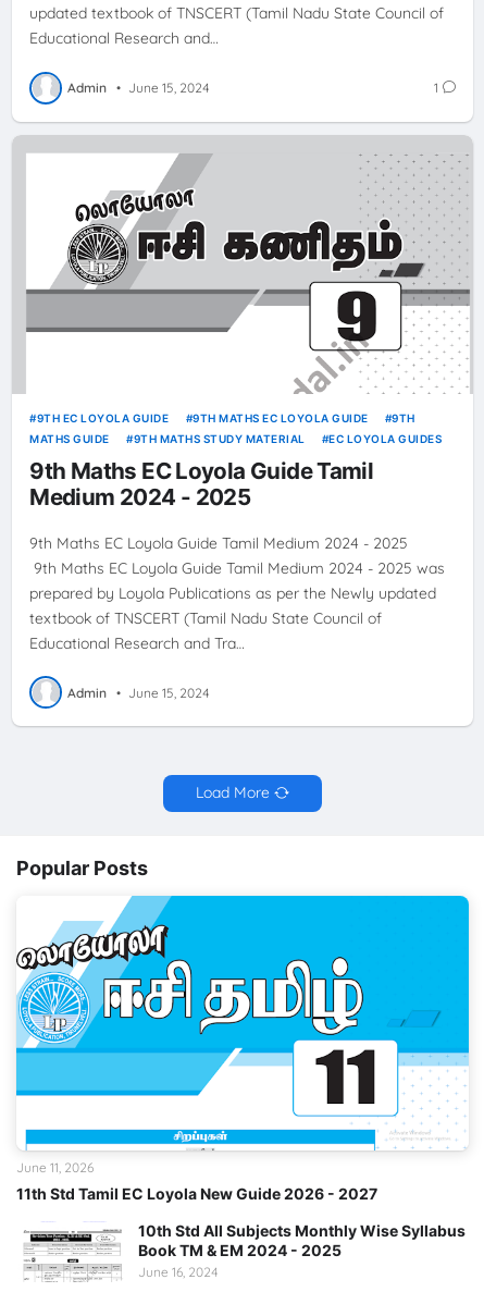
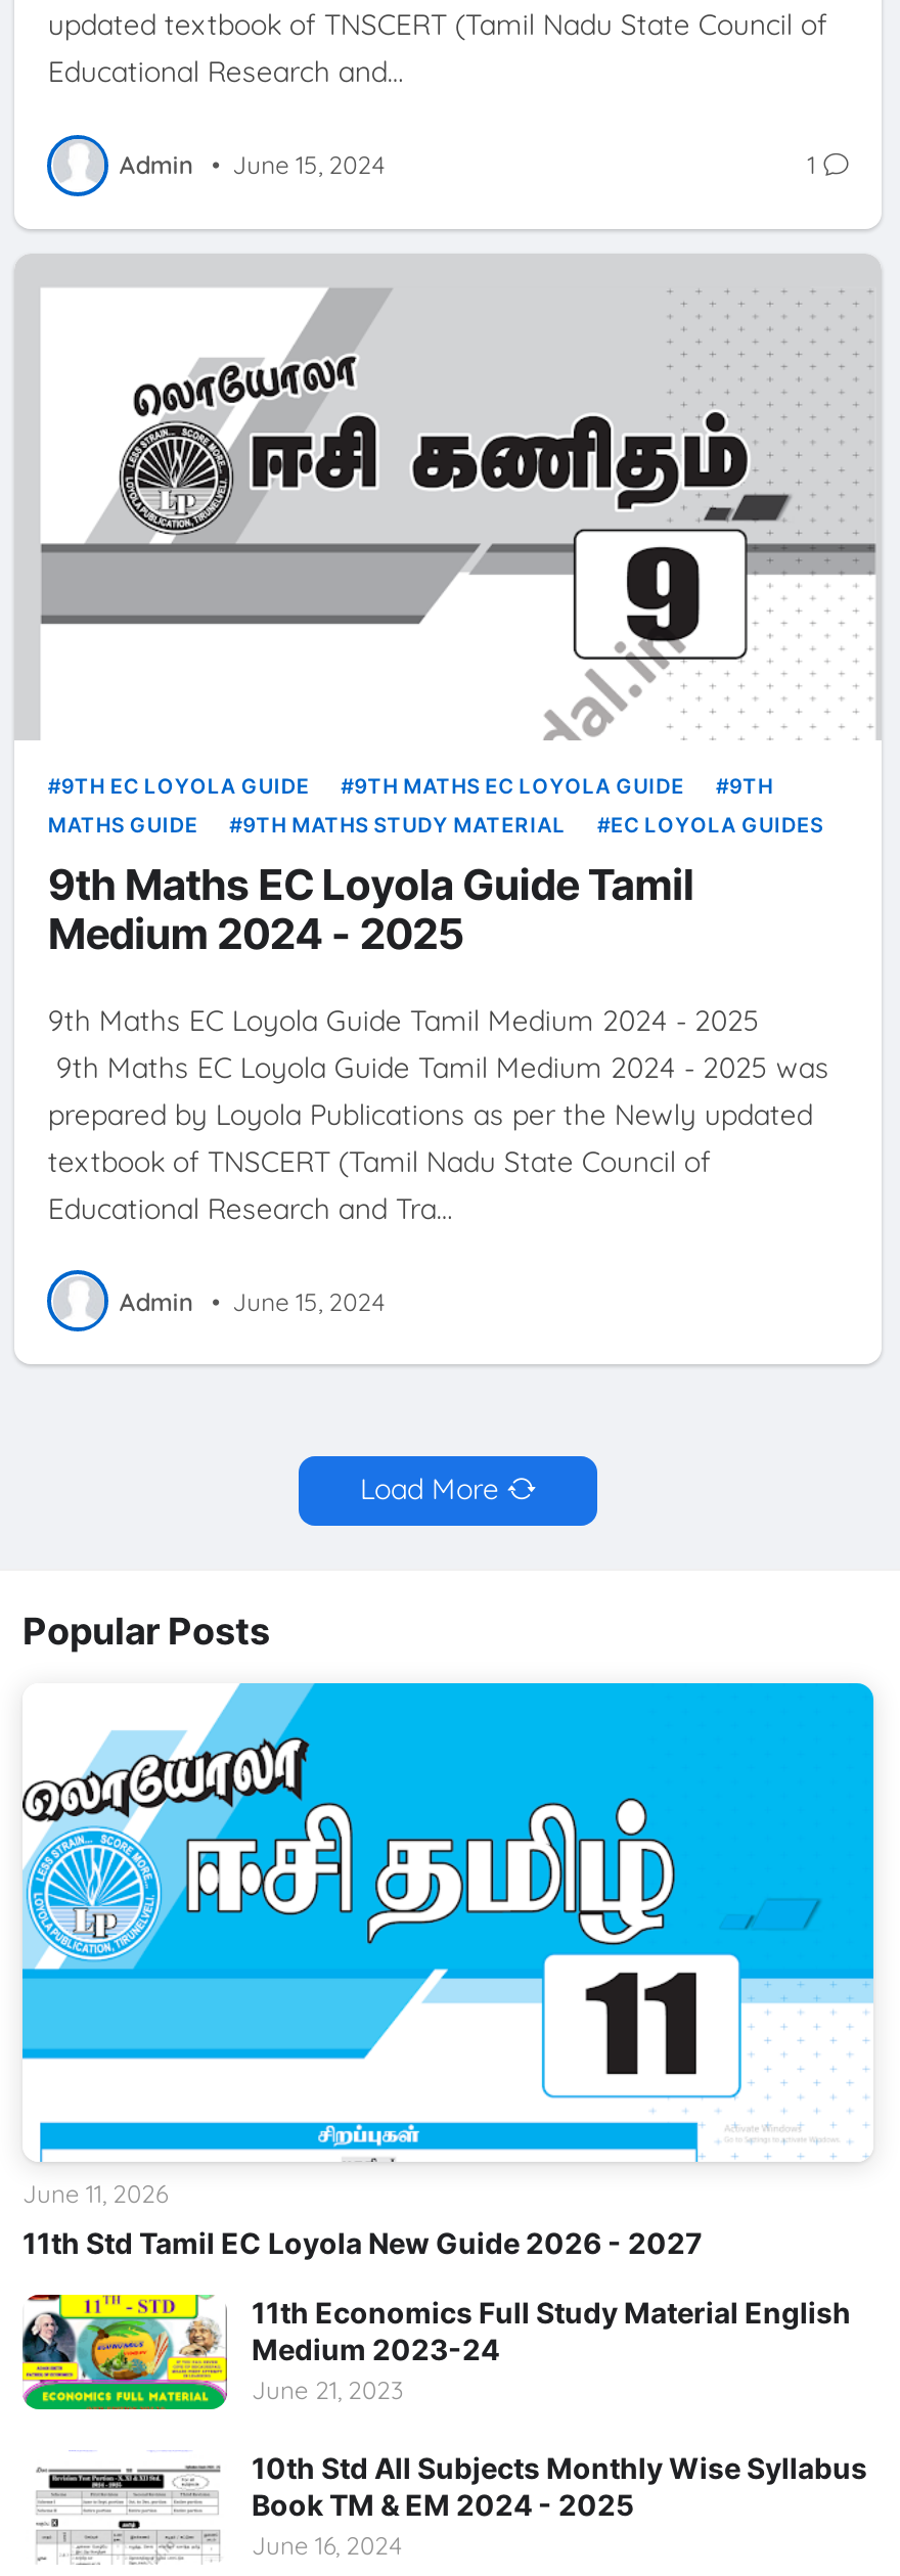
+ [image]
+ 11th Economics Full Study Material English
+ Medium 2023-24
+ June 21, 2023
